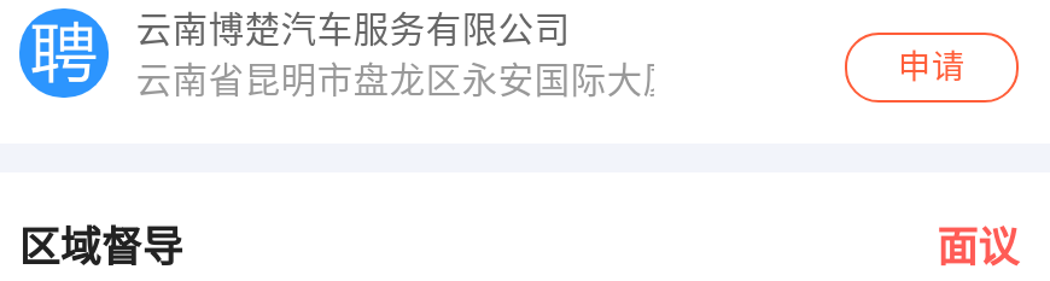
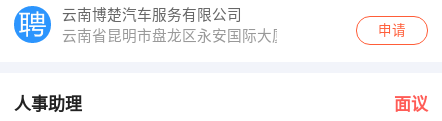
- 区域督导
+ 人事助理
